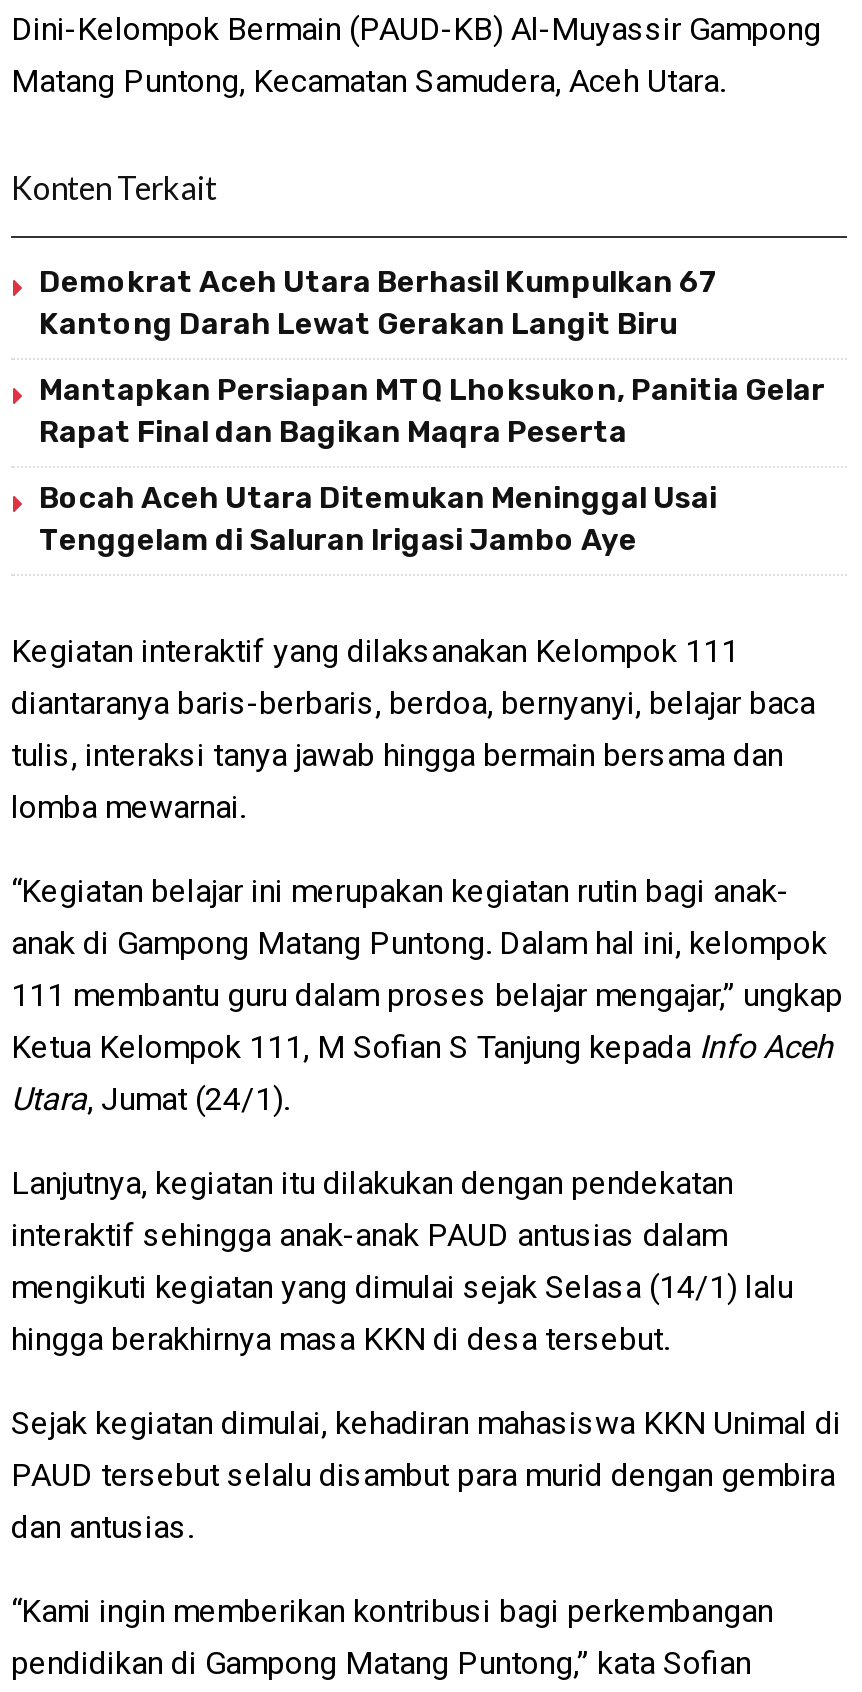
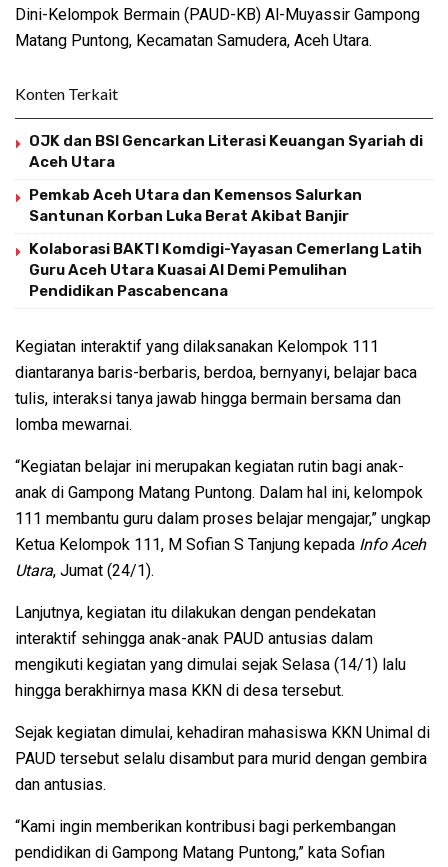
- Demokrat Aceh Utara Berhasil Kumpulkan 67
- Kantong Darah Lewat Gerakan Langit Biru
+ OJK dan BSI Gencarkan Literasi Keuangan Syariah di
+ Aceh Utara

- Mantapkan Persiapan MTQ Lhoksukon, Panitia Gelar
- Rapat Final dan Bagikan Maqra Peserta
+ Pemkab Aceh Utara dan Kemensos Salurkan
+ Santunan Korban Luka Berat Akibat Banjir

- Bocah Aceh Utara Ditemukan Meninggal Usai
- Tenggelam di Saluran Irigasi Jambo Aye
+ Kolaborasi BAKTI Komdigi-Yayasan Cemerlang Latih
+ Guru Aceh Utara Kuasai AI Demi Pemulihan
+ Pendidikan Pascabencana
